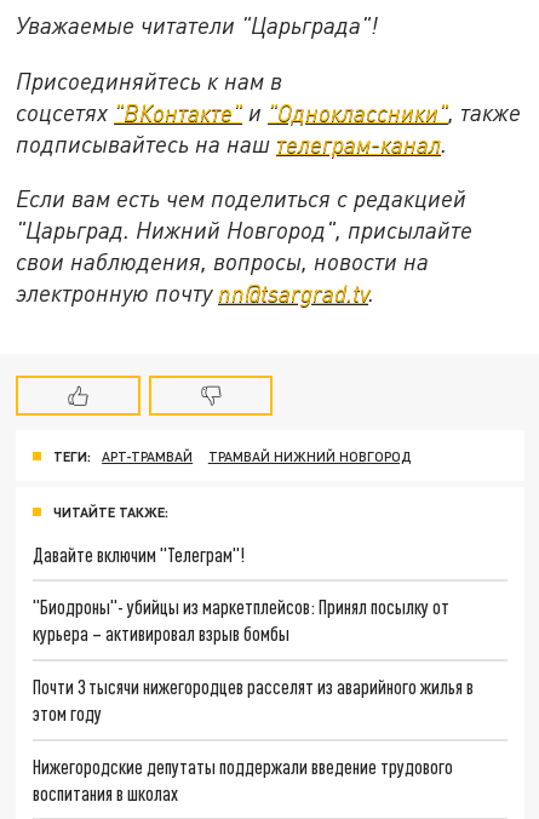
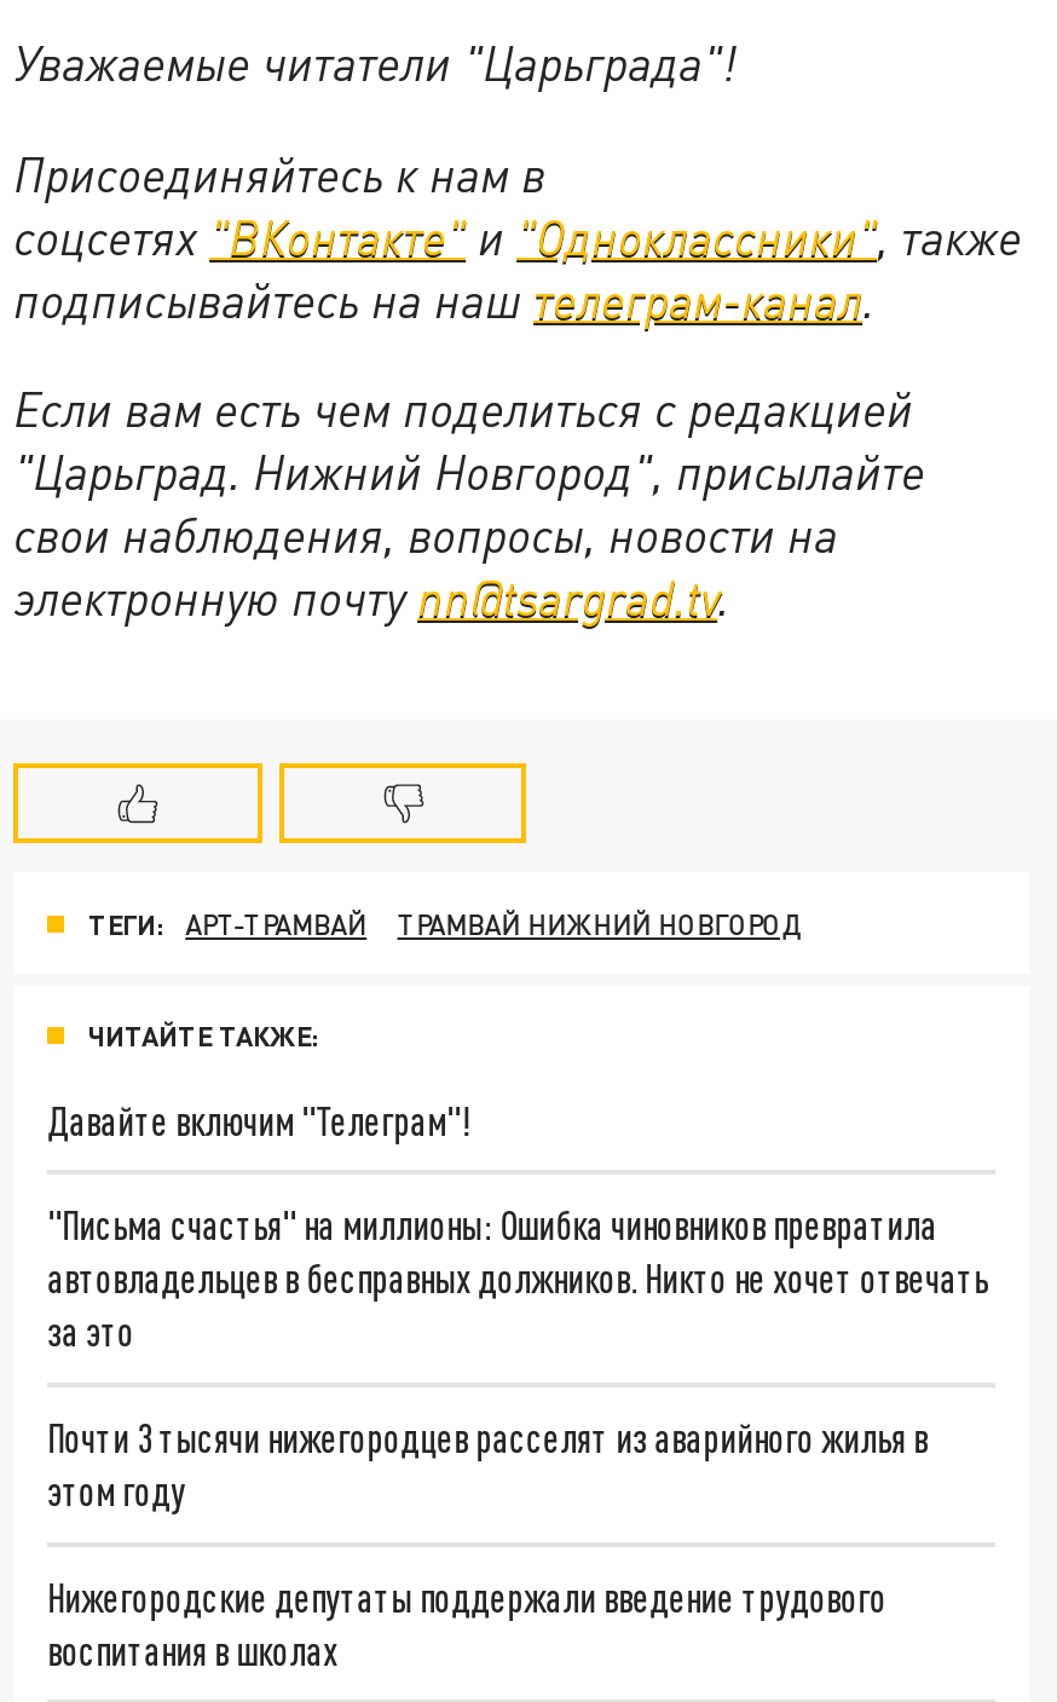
- "Биодроны"- убийцы из маркетплейсов: Принял посылку от
- курьера – активировал взрыв бомбы
+ "Письма счастья" на миллионы: Ошибка чиновников превратила
+ автовладельцев в бесправных должников. Никто не хочет отвечать
+ за это
